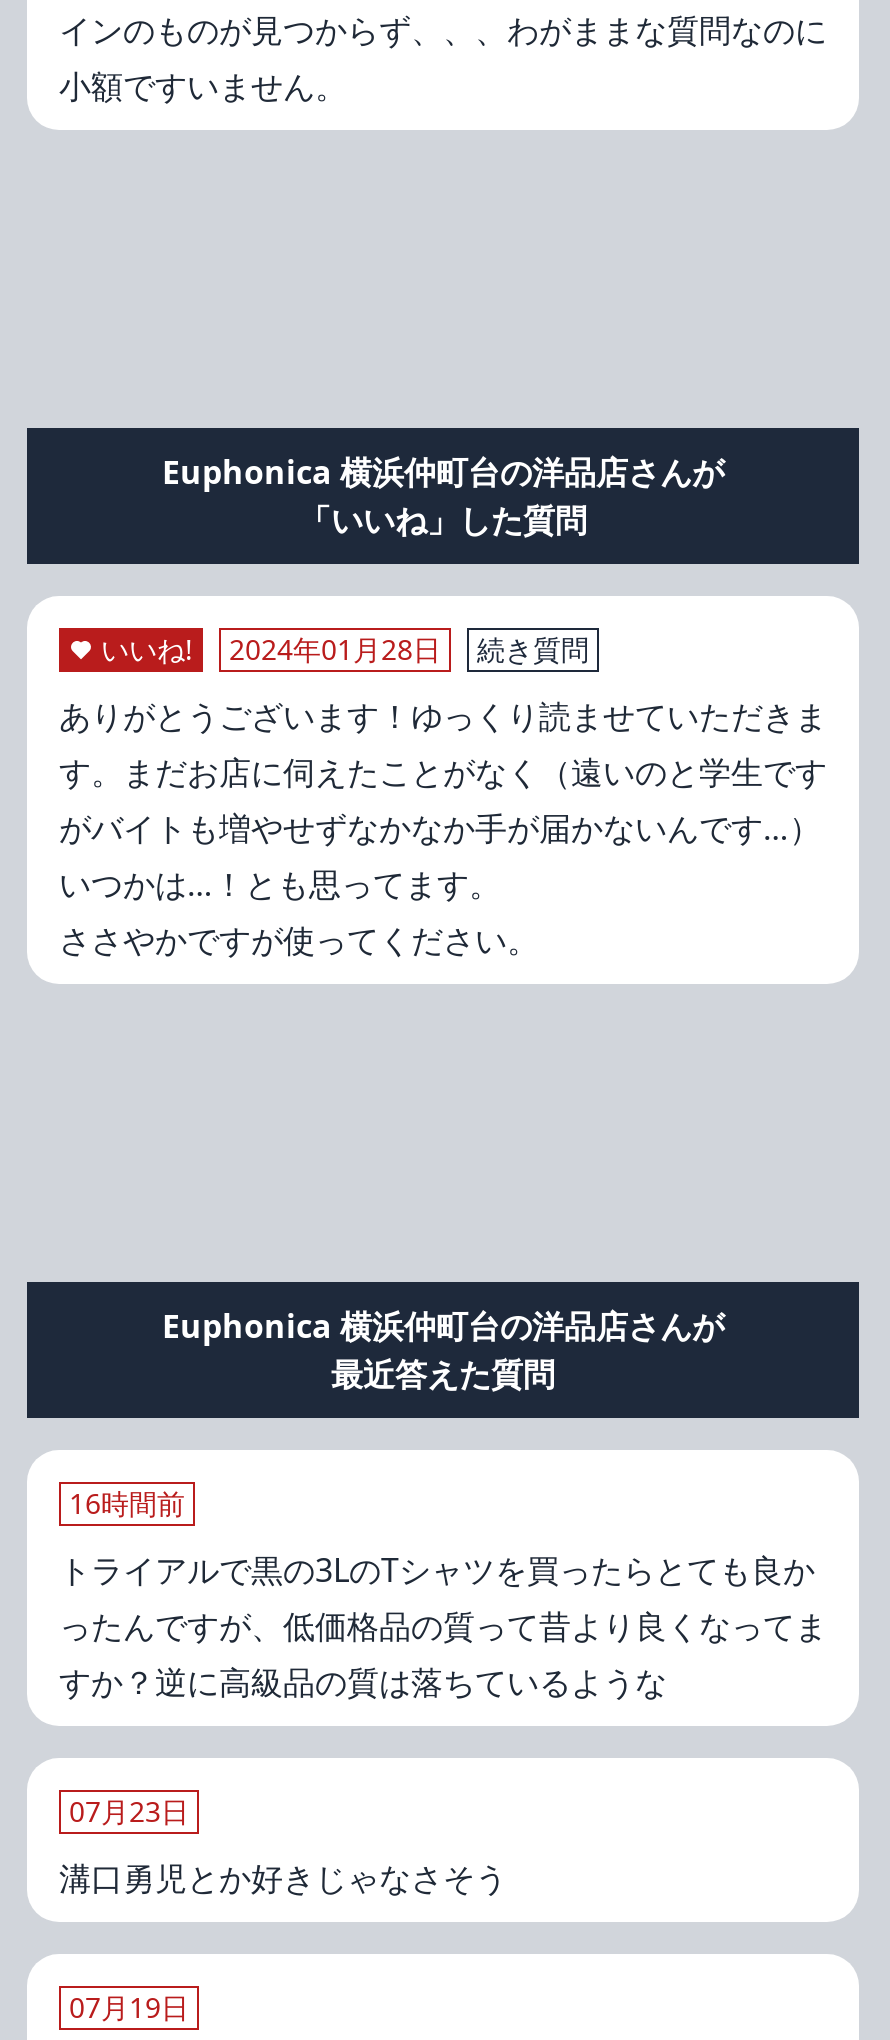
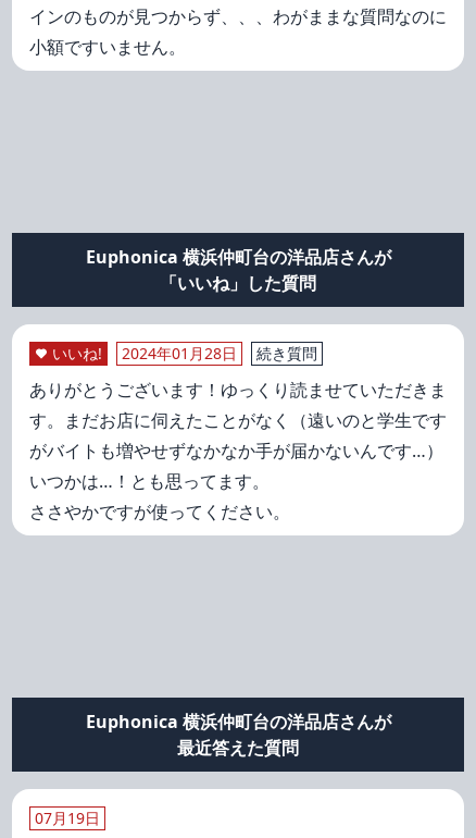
- 16時間前
- トライアルで黒の3LのTシャツを買ったらとても良か
- ったんですが、低価格品の質って昔より良くなってま
- すか？逆に高級品の質は落ちているような
- 07月23日
- 溝口勇児とか好きじゃなさそう
